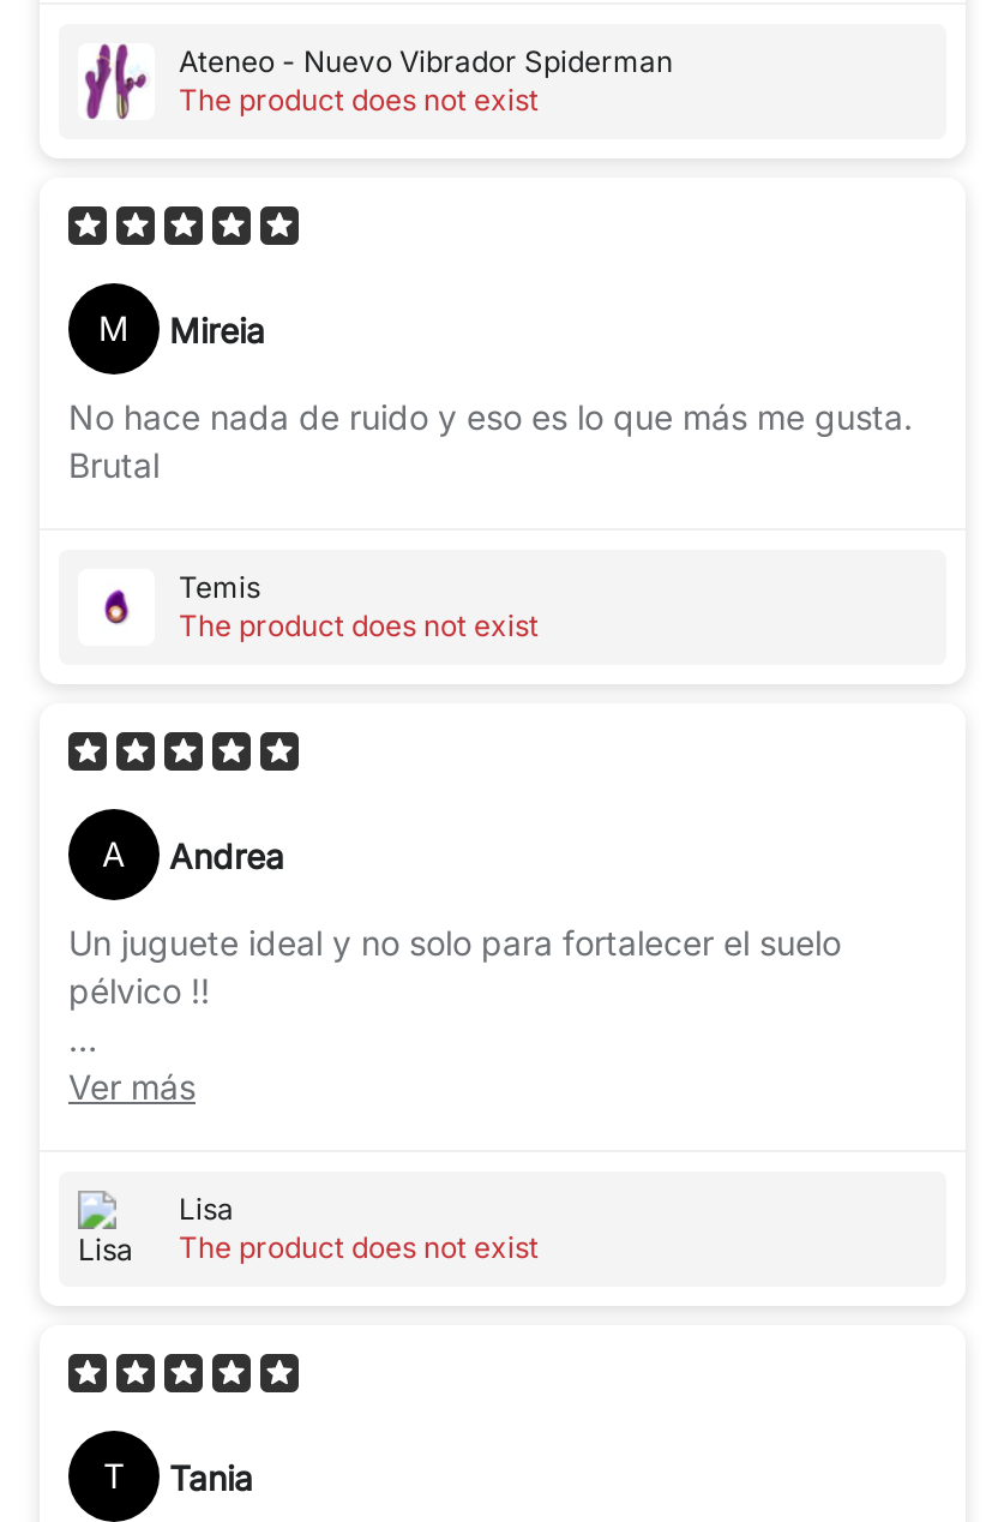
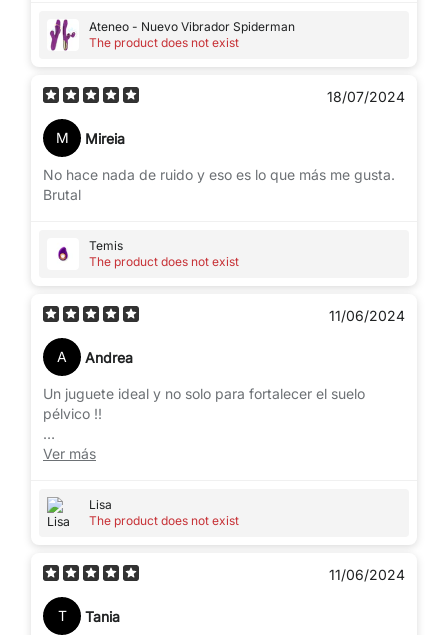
+ 18/07/2024

+ 11/06/2024

+ 11/06/2024
